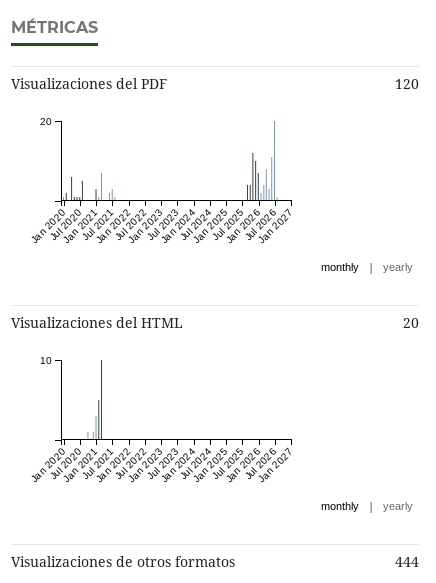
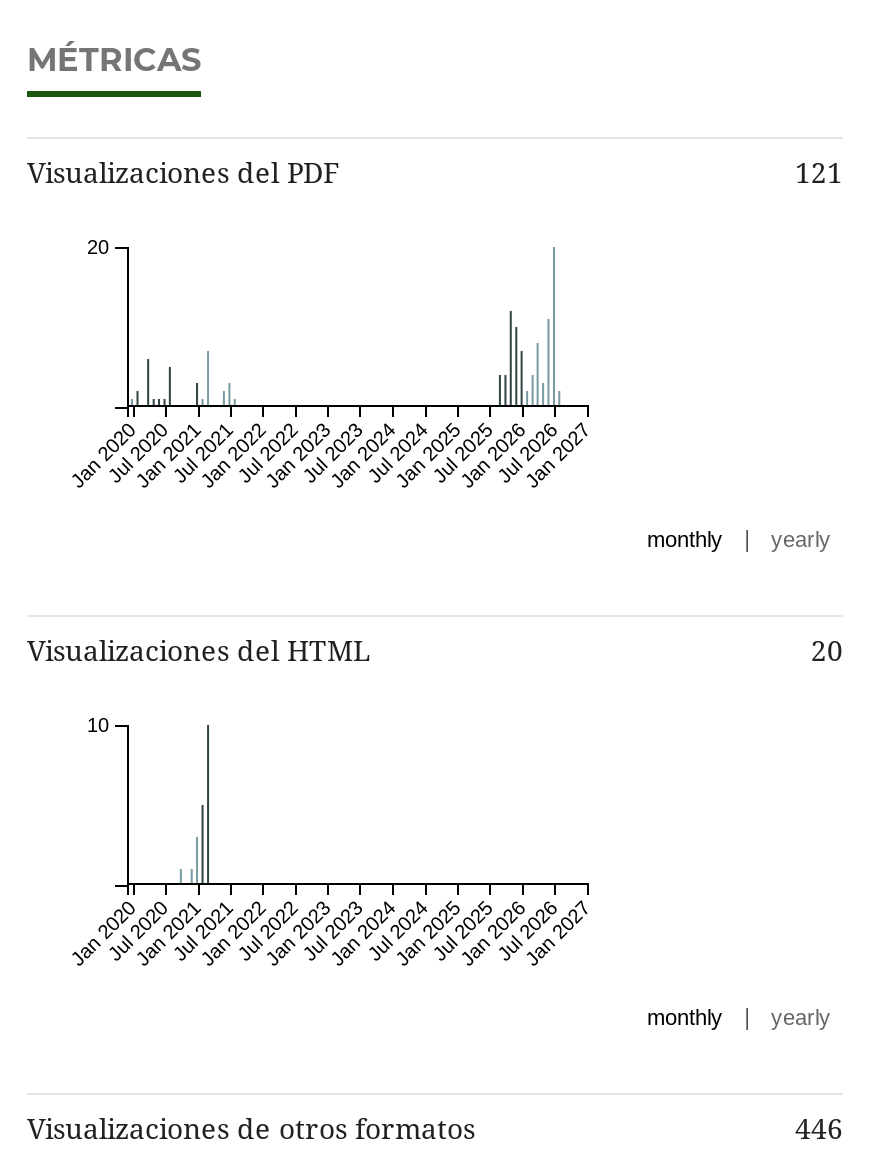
- 120
+ 121

- 444
+ 446
